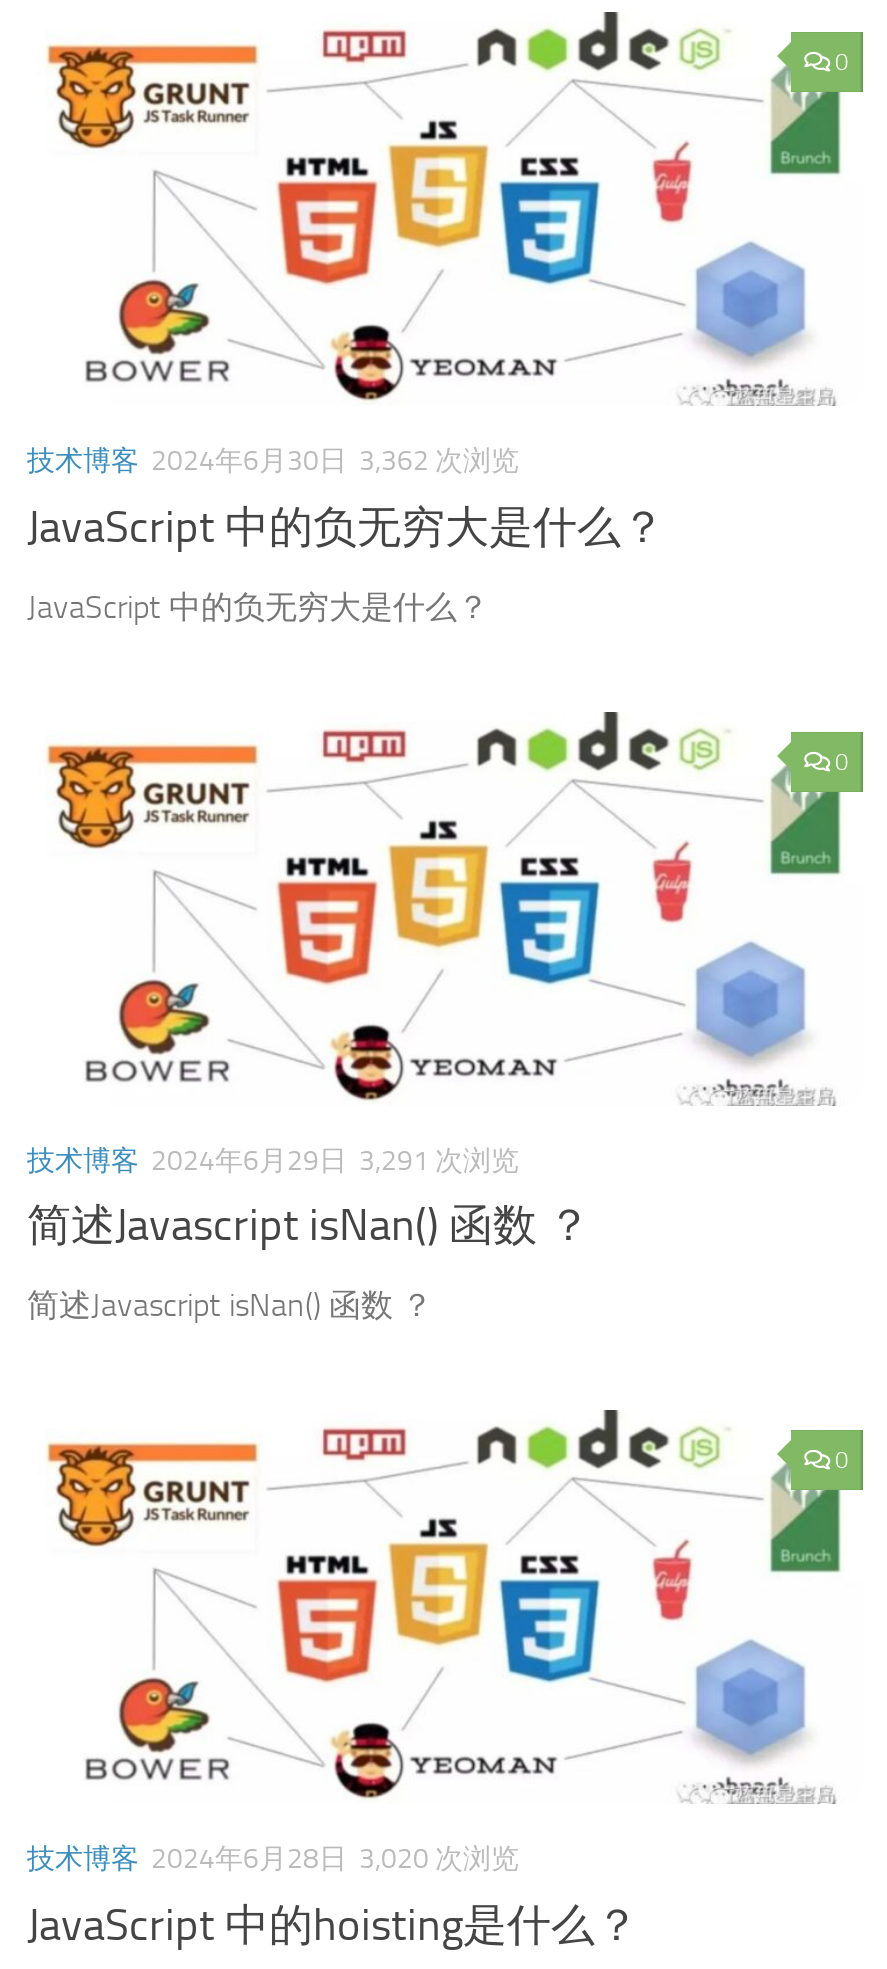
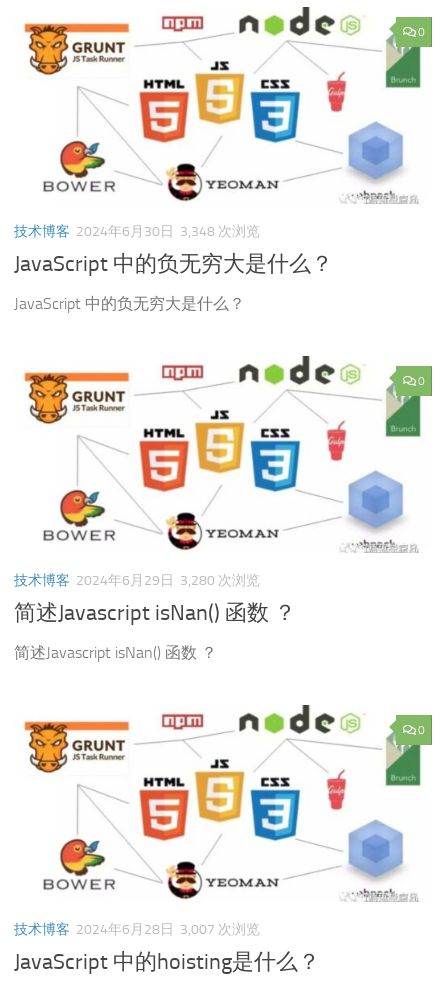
- 技术博客 2024年6月30日 3,362 次浏览
+ 技术博客 2024年6月30日 3,348 次浏览

- 技术博客 2024年6月29日 3,291 次浏览
+ 技术博客 2024年6月29日 3,280 次浏览

- 技术博客 2024年6月28日 3,020 次浏览
+ 技术博客 2024年6月28日 3,007 次浏览
